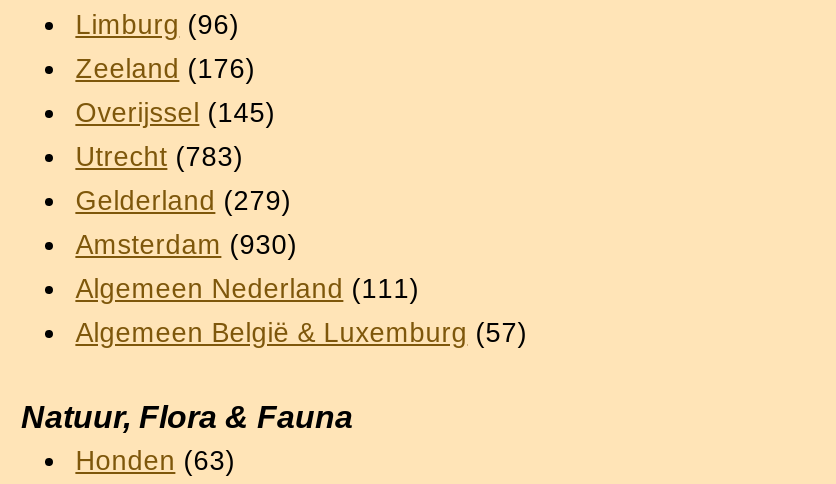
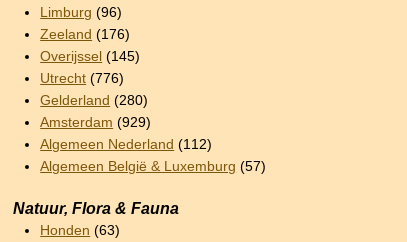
- Utrecht (783)
+ Utrecht (776)

- Gelderland (279)
+ Gelderland (280)

- Amsterdam (930)
+ Amsterdam (929)

- Algemeen Nederland (111)
+ Algemeen Nederland (112)
